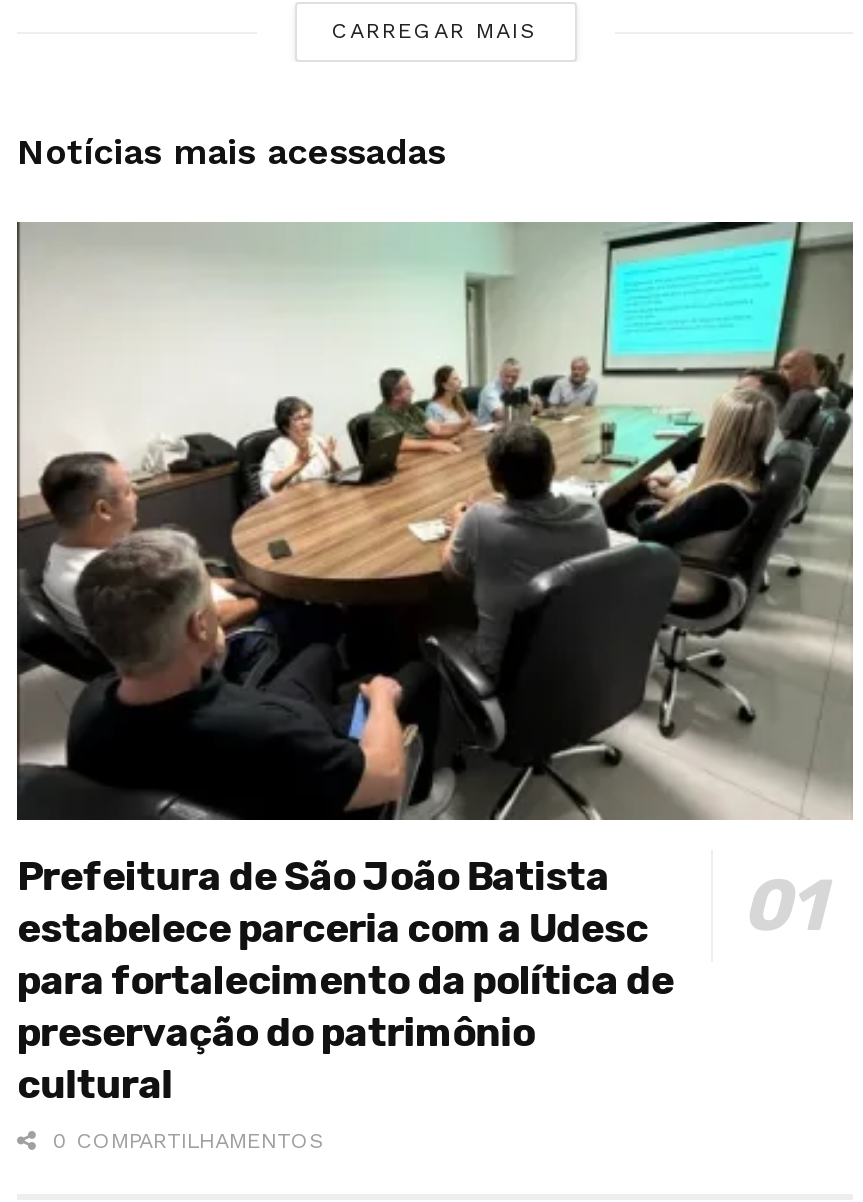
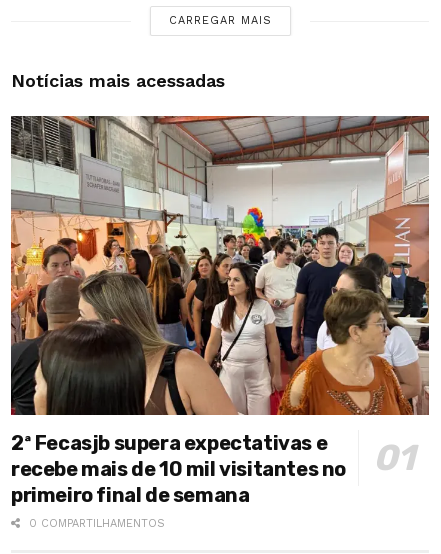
- [image]
- Prefeitura de São João Batista
- estabelece parceria com a Udesc
- para fortalecimento da política de
- preservação do patrimônio
- cultural
+ [image]
+ 2ª Fecasjb supera expectativas e
+ recebe mais de 10 mil visitantes no
+ primeiro final de semana
